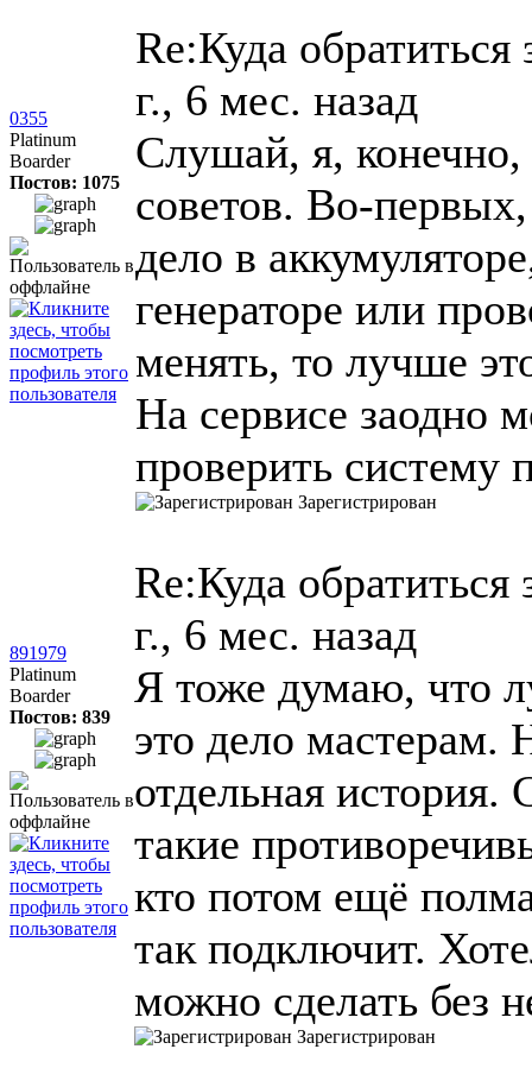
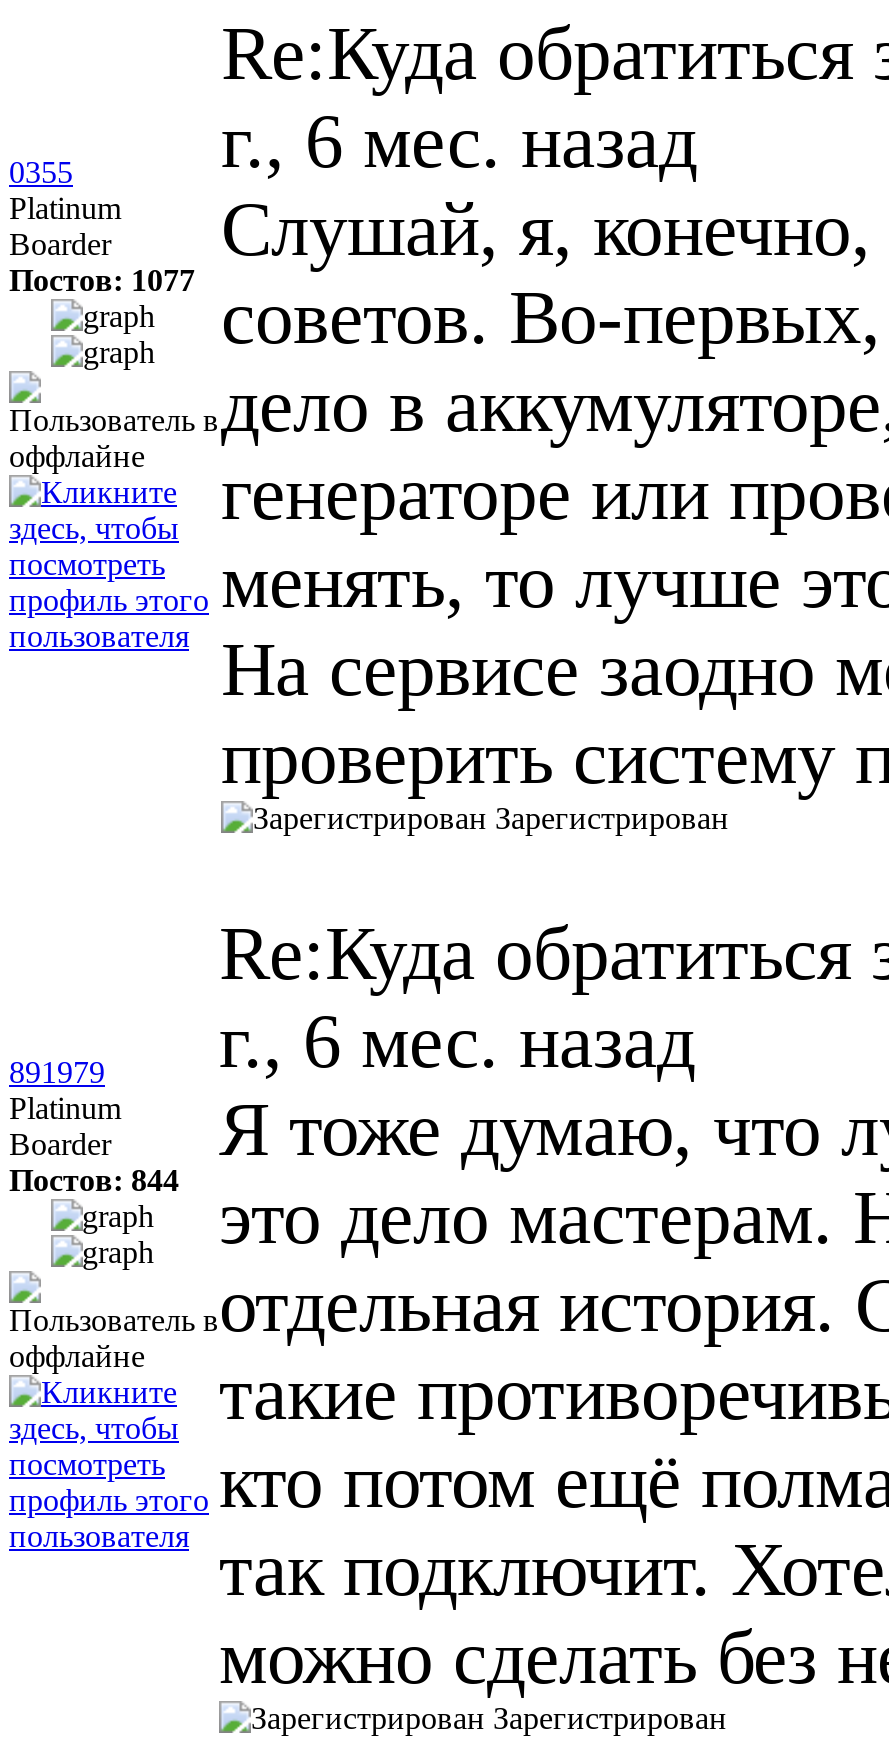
- Постов: 1075
+ Постов: 1077

- Постов: 839
+ Постов: 844
